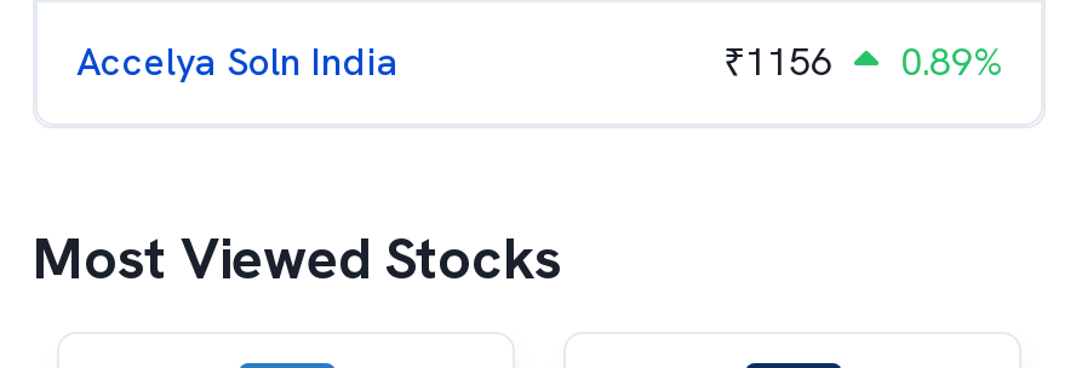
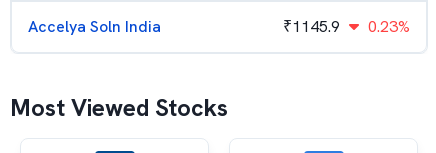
- ₹1156
+ ₹1145.9

- 0.89%
+ 0.23%
